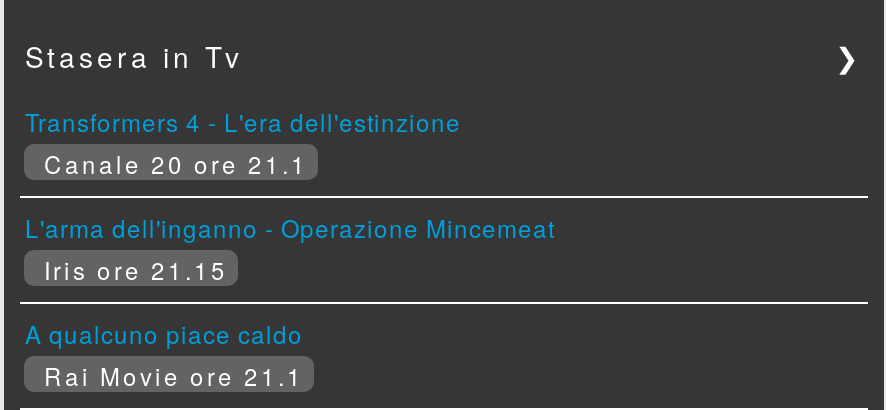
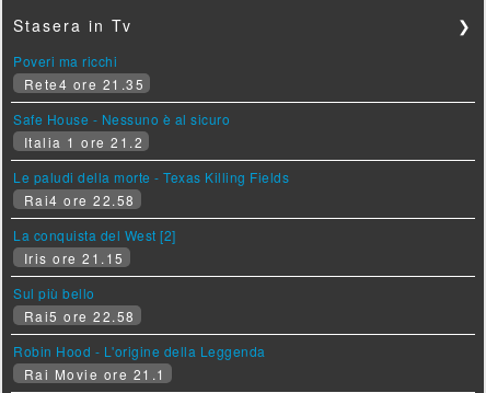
- Transformers 4 - L'era dell'estinzione
- Canale 20 ore 21.1
- L'arma dell'inganno - Operazione Mincemeat
+ Poveri ma ricchi
+ Rete4 ore 21.35
+ Safe House - Nessuno è al sicuro
+ Italia 1 ore 21.2
+ Le paludi della morte - Texas Killing Fields
+ Rai4 ore 22.58
+ La conquista del West [2]

- A qualcuno piace caldo
+ Sul più bello
+ Rai5 ore 22.58
+ Robin Hood - L'origine della Leggenda
